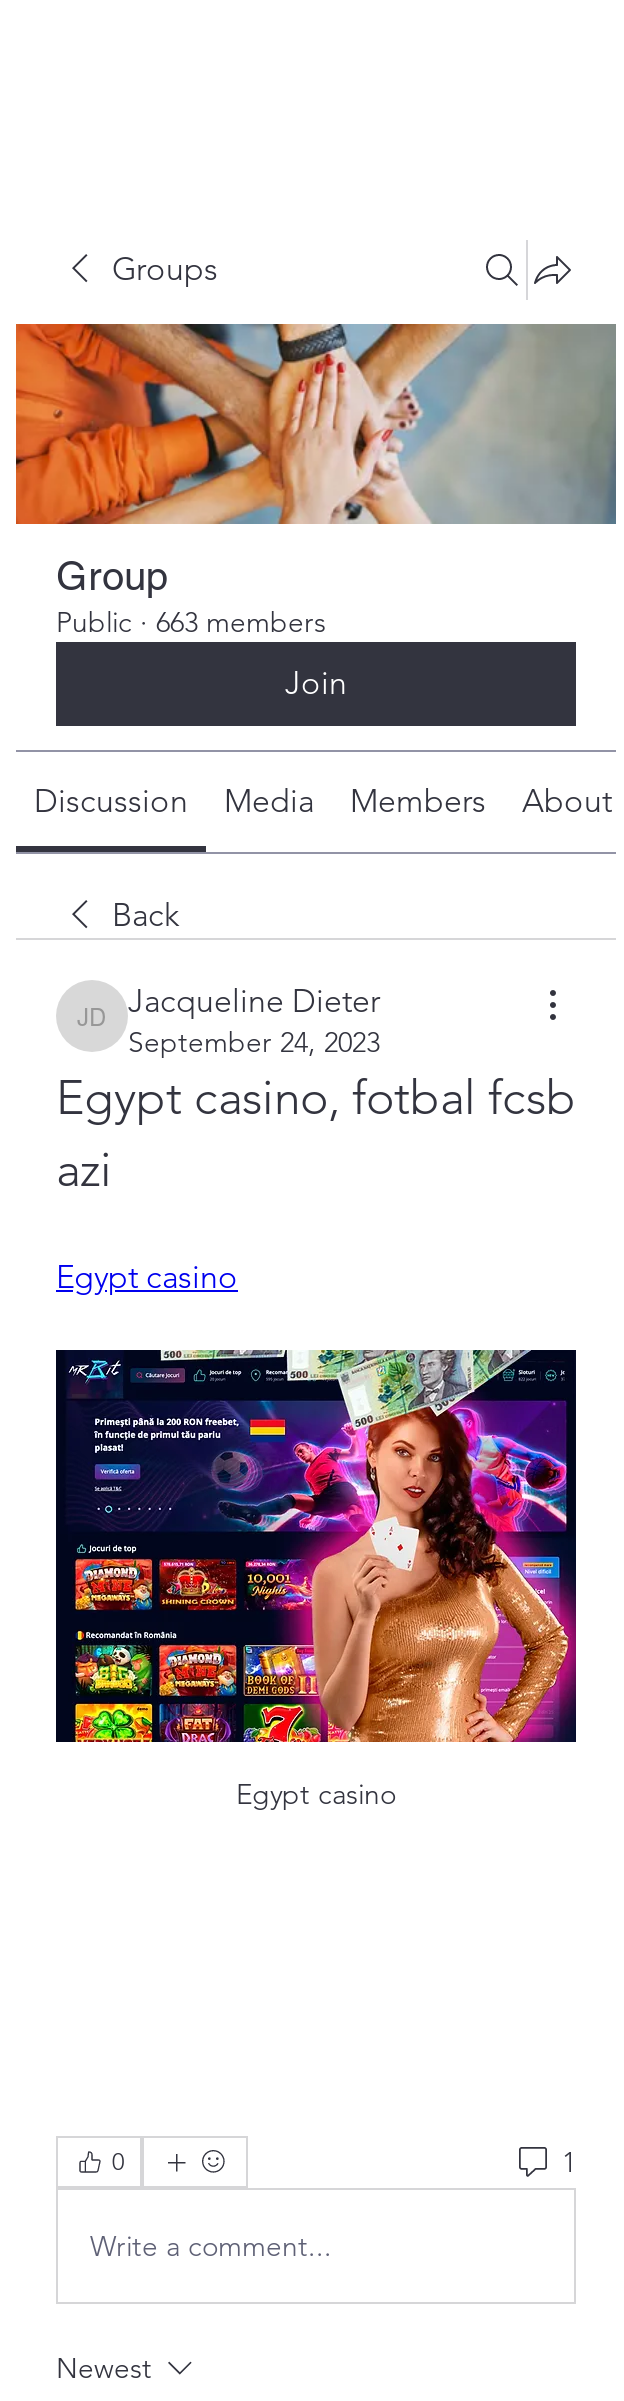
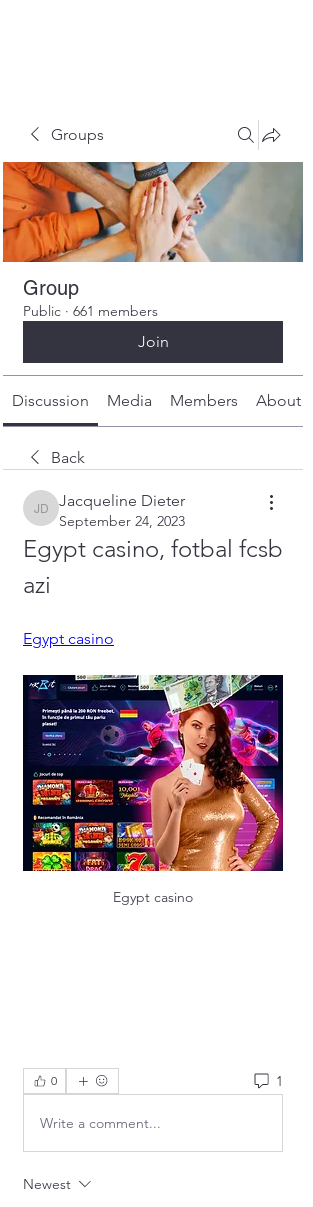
- Public · 663 members
+ Public · 661 members
